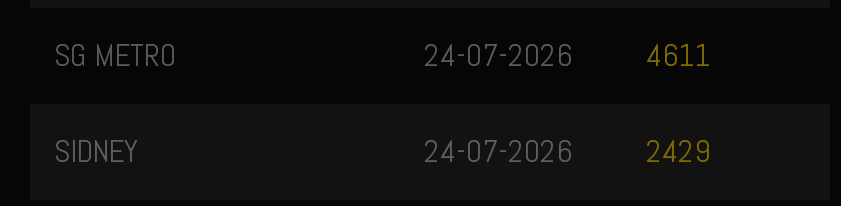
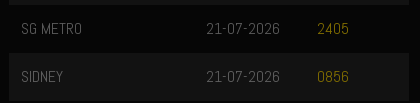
- 24-07-2026
+ 21-07-2026

- 4611
+ 2405

- 24-07-2026
+ 21-07-2026

- 2429
+ 0856
